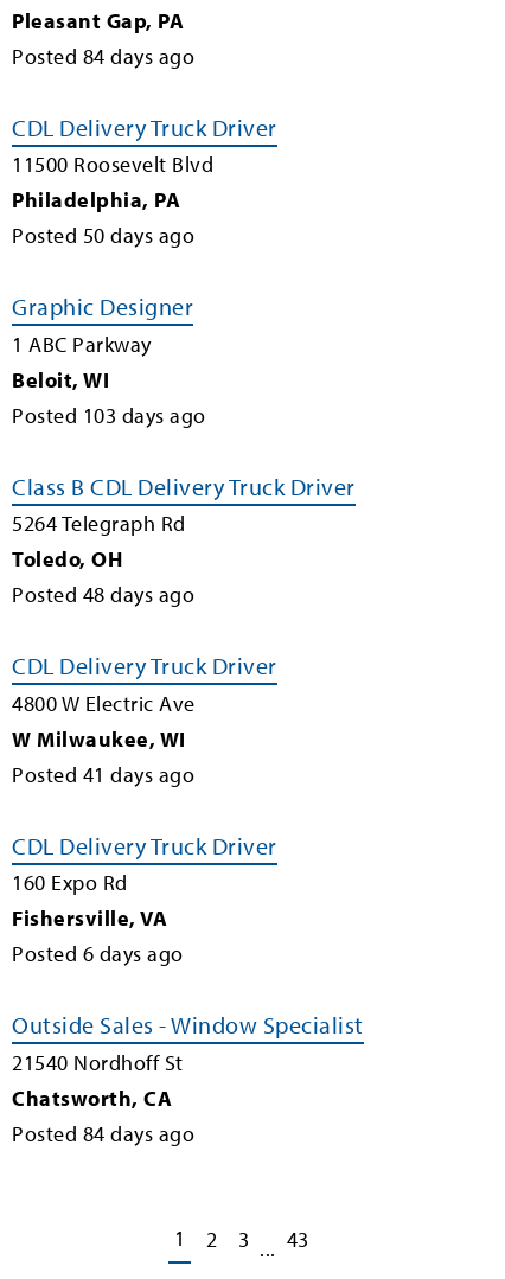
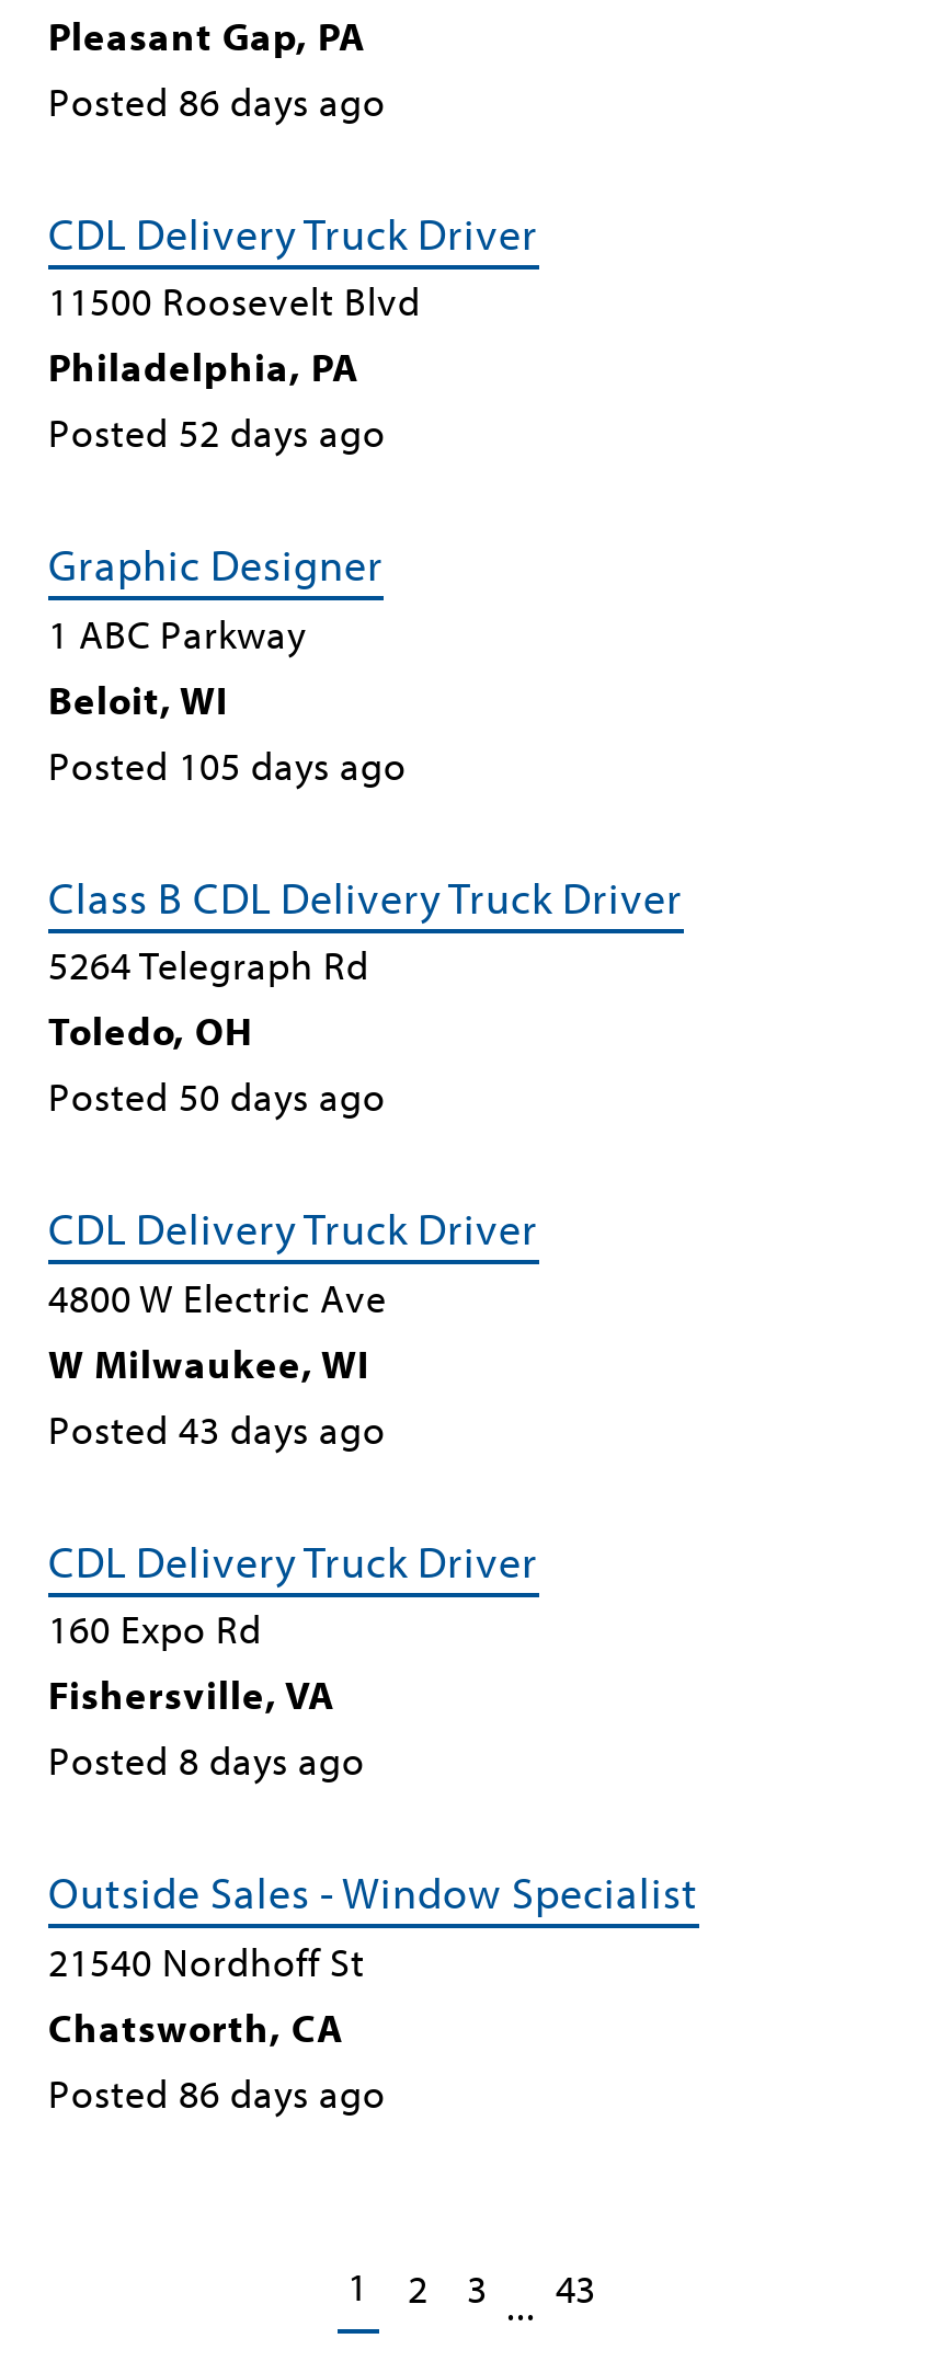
- Posted 84 days ago
+ Posted 86 days ago

+ Posted 52 days ago

moved down: Posted 50 days ago

- Posted 103 days ago
+ Posted 105 days ago

- Posted 48 days ago

- Posted 41 days ago
+ Posted 43 days ago

- Posted 6 days ago
+ Posted 8 days ago

- Posted 84 days ago
+ Posted 86 days ago
